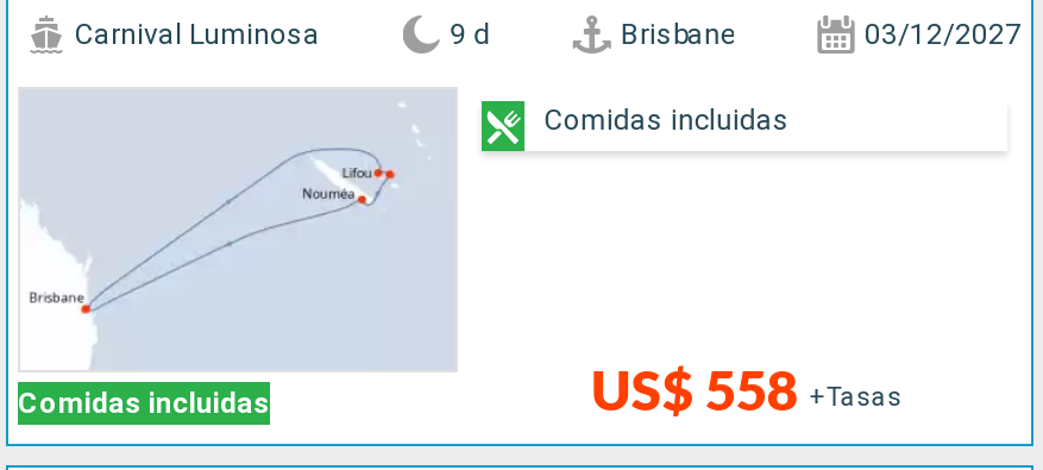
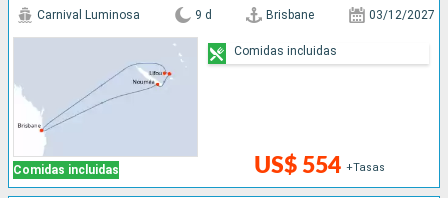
- US$ 558 +Tasas
+ US$ 554 +Tasas
